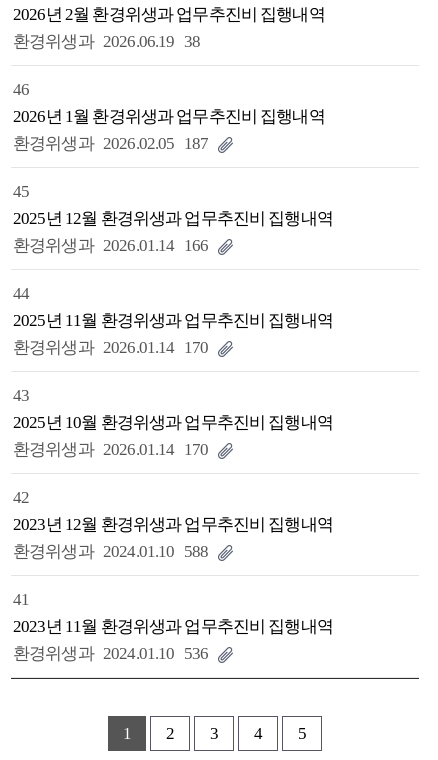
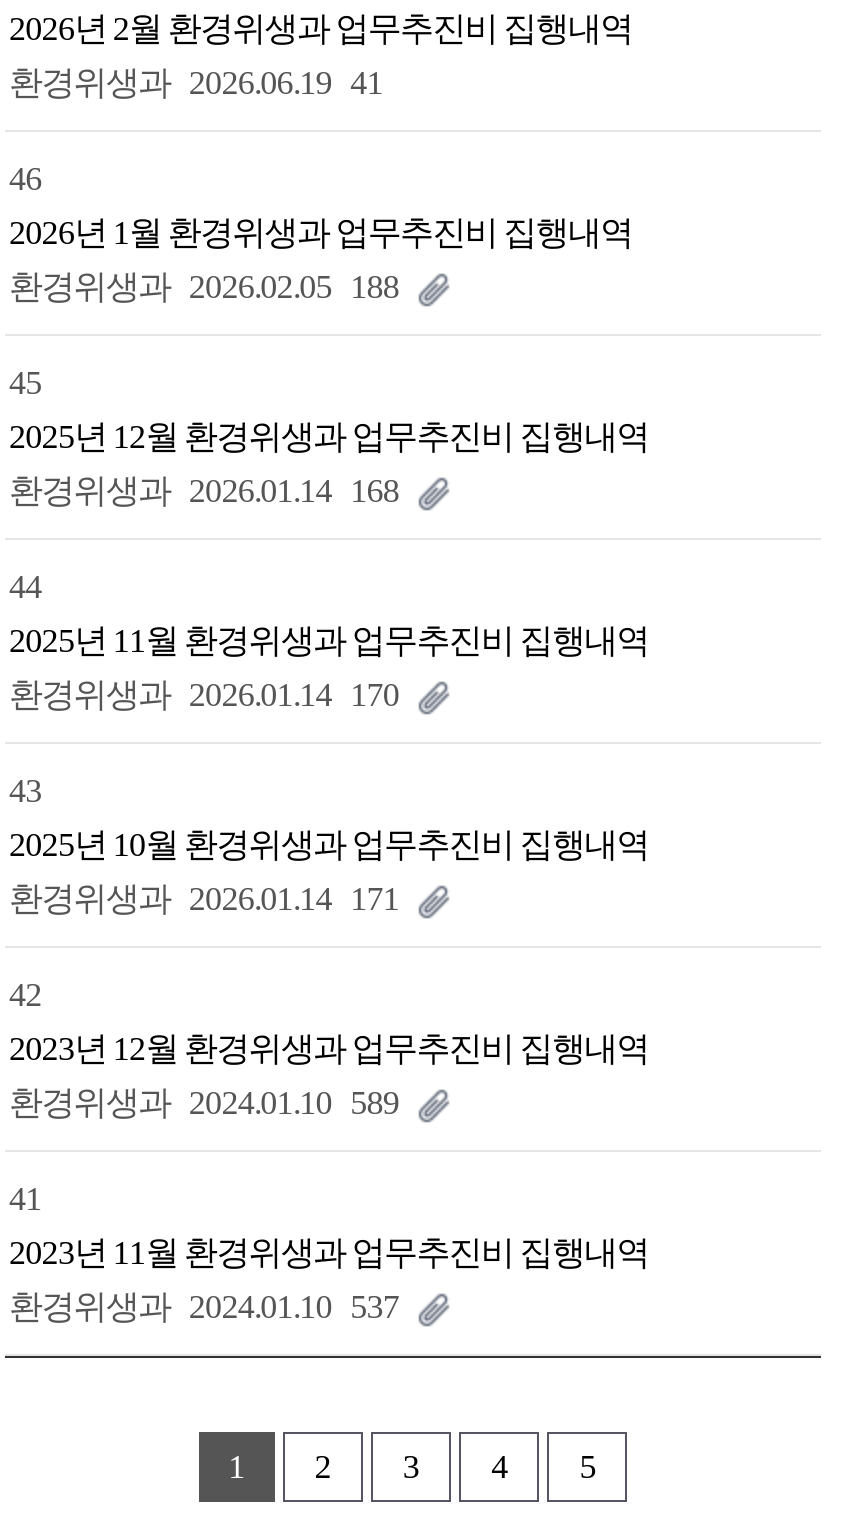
- 환경위생과 2026.06.19 38
+ 환경위생과 2026.06.19 41

- 환경위생과 2026.02.05 187
+ 환경위생과 2026.02.05 188

- 환경위생과 2026.01.14 166
+ 환경위생과 2026.01.14 168

- 환경위생과 2026.01.14 170
+ 환경위생과 2026.01.14 171

- 환경위생과 2024.01.10 588
+ 환경위생과 2024.01.10 589

- 환경위생과 2024.01.10 536
+ 환경위생과 2024.01.10 537
